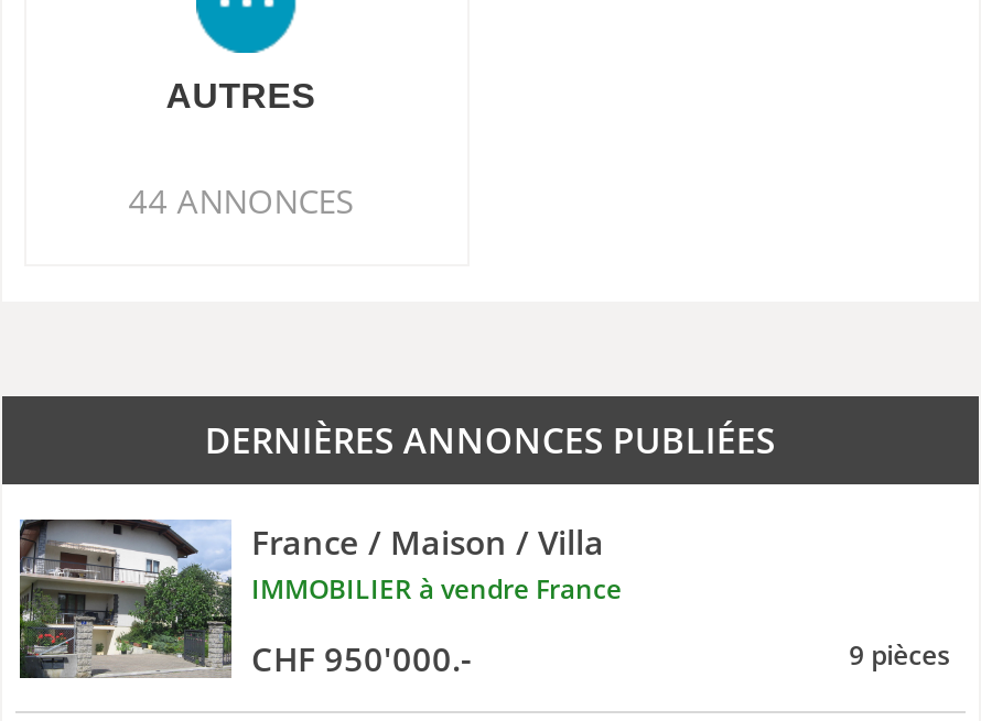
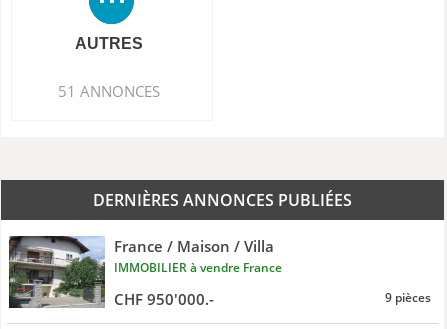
- 44 ANNONCES
+ 51 ANNONCES
